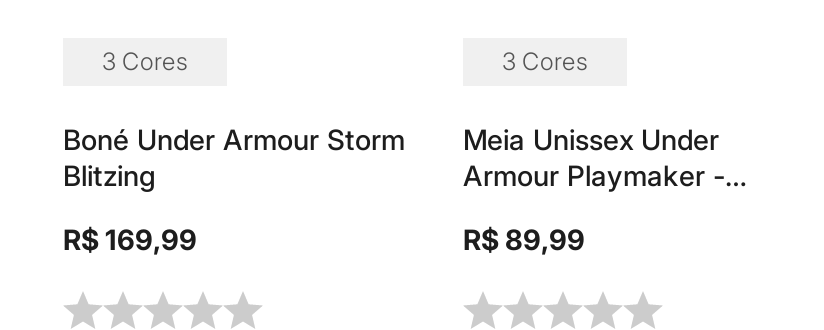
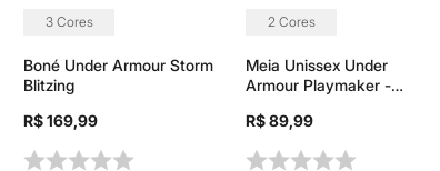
- 3 Cores
+ 2 Cores
